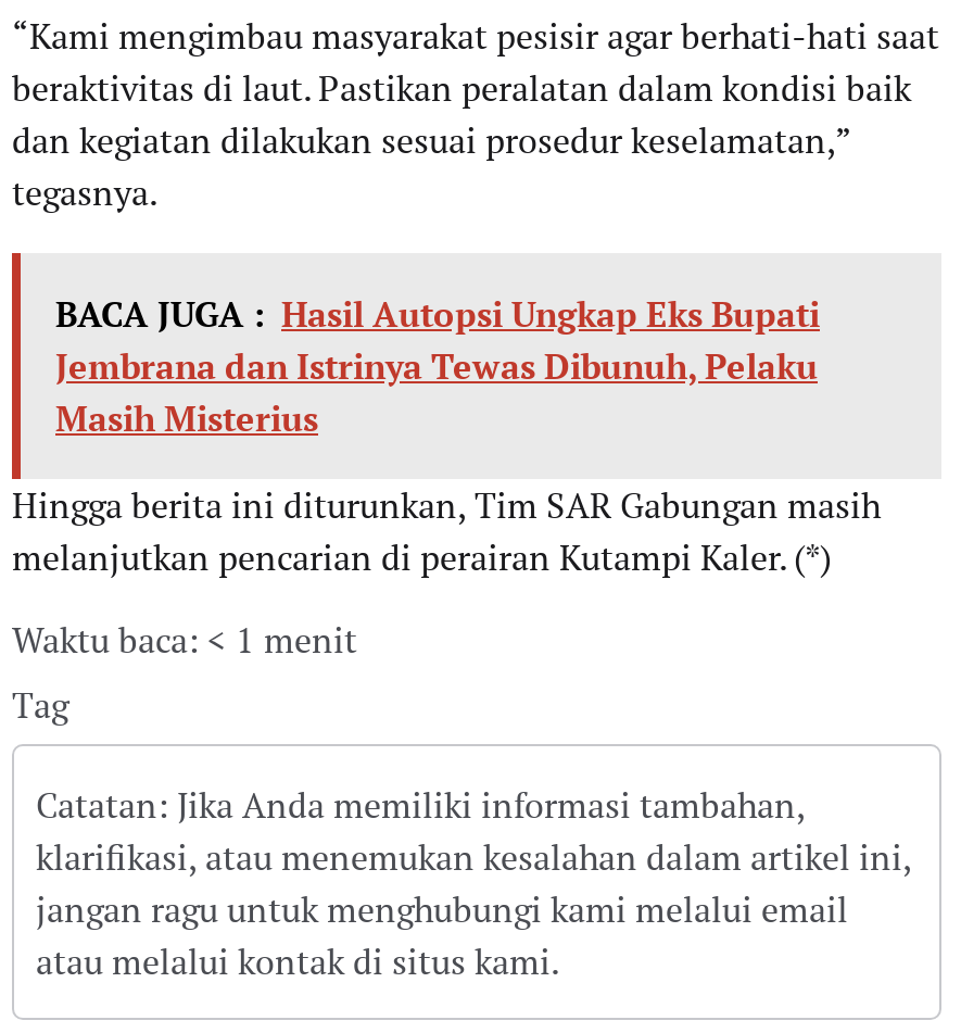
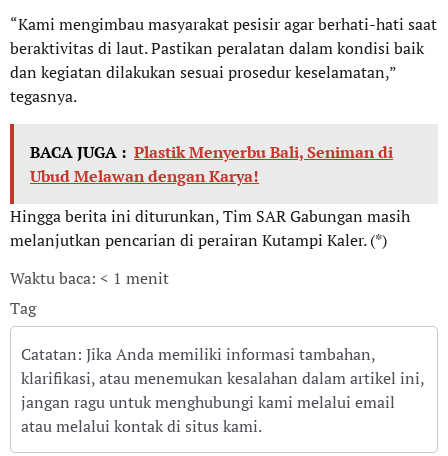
- BACA JUGA : Hasil Autopsi Ungkap Eks Bupati
- Jembrana dan Istrinya Tewas Dibunuh, Pelaku
- Masih Misterius
+ BACA JUGA : Plastik Menyerbu Bali, Seniman di
+ Ubud Melawan dengan Karya!
